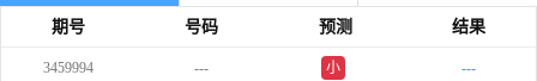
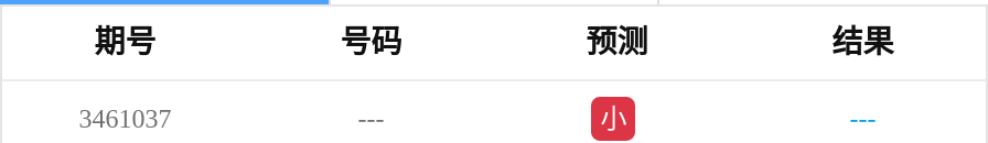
- 3459994
+ 3461037
